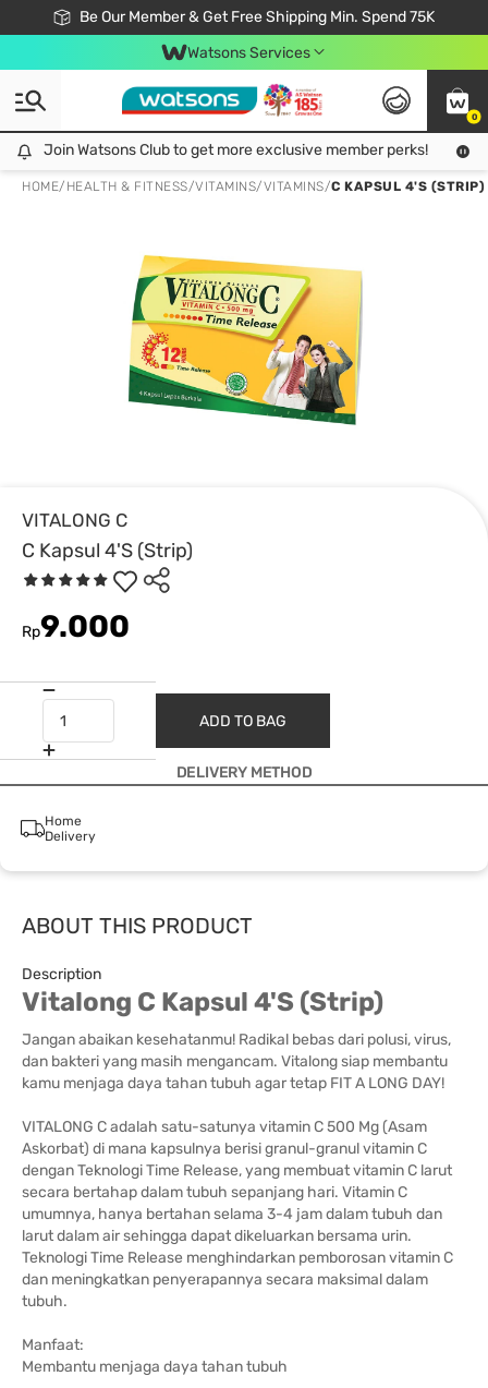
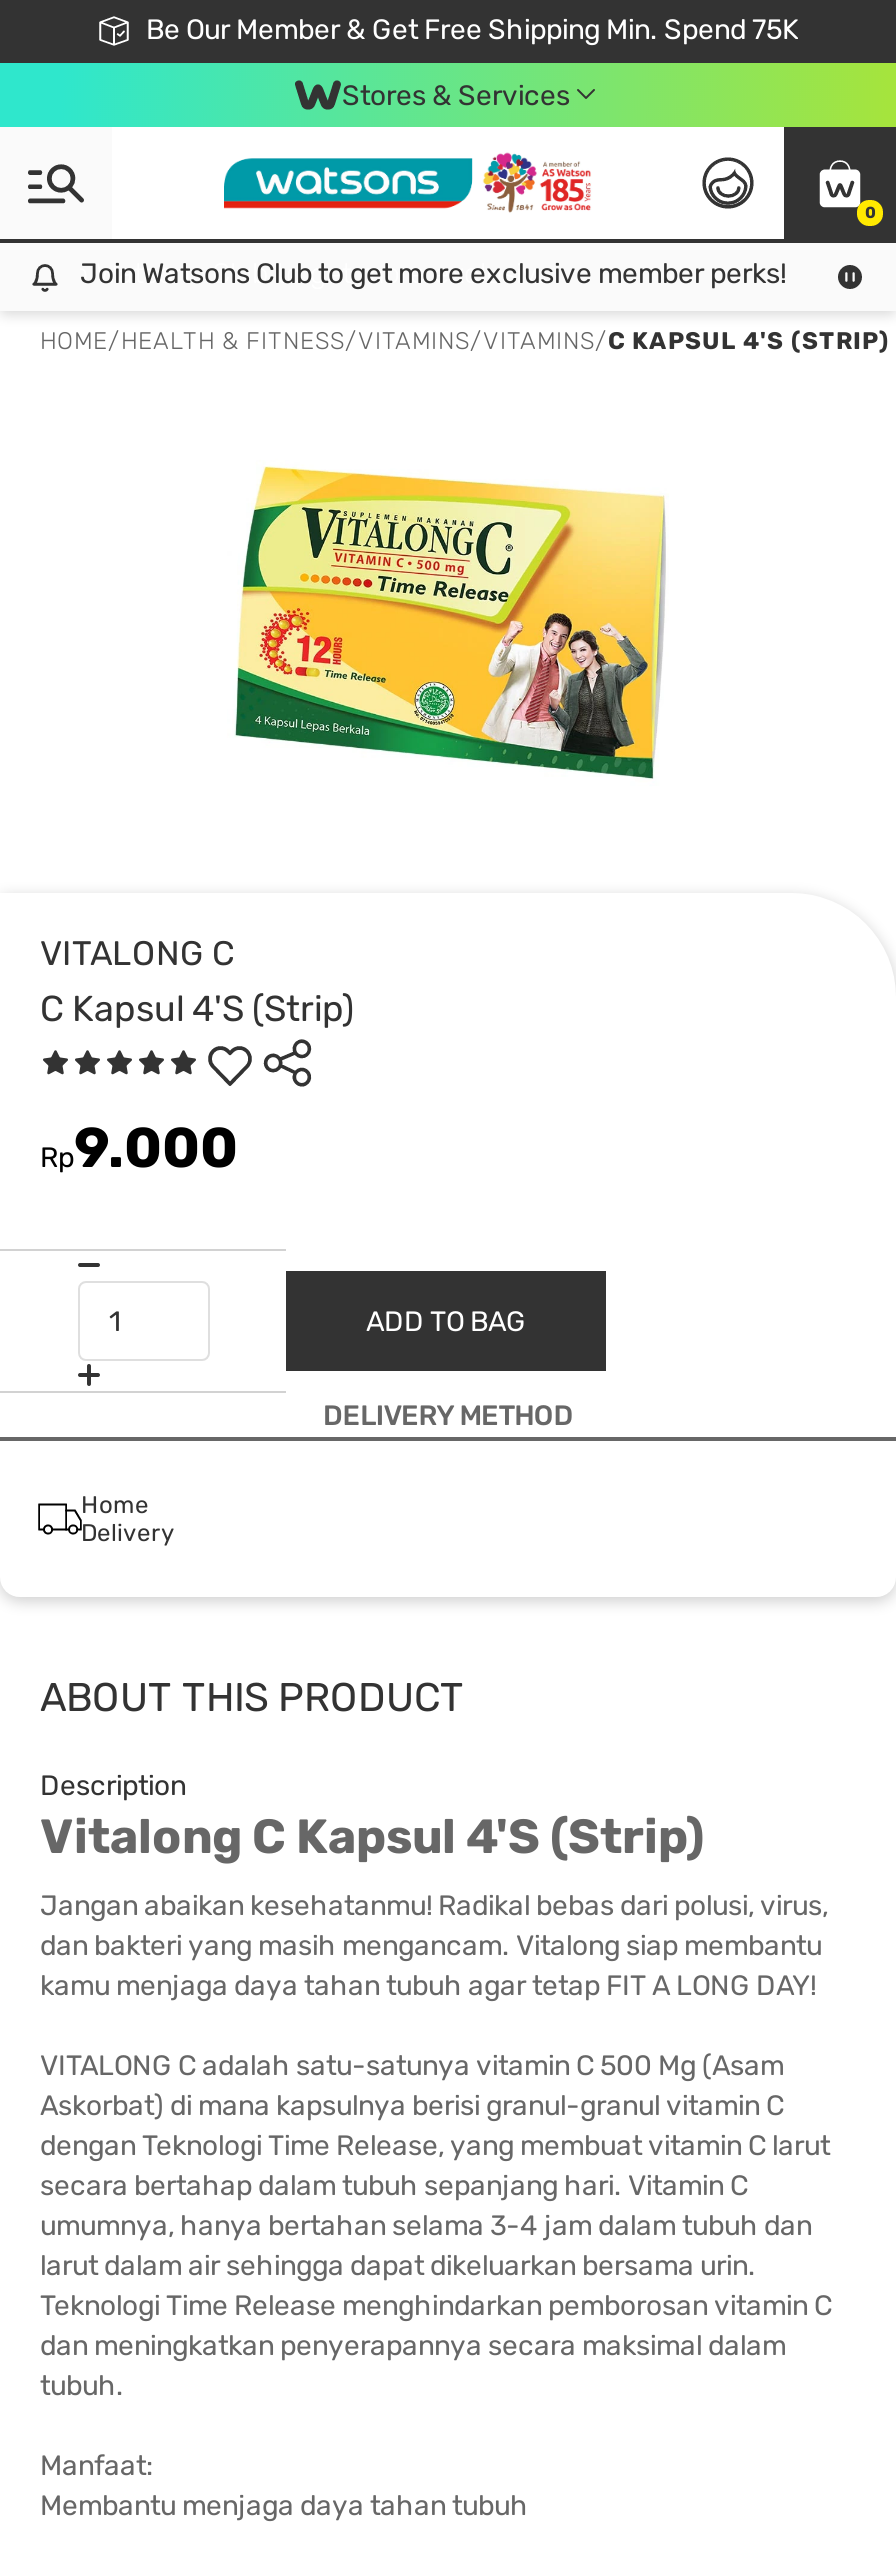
- Watsons Services
+ Stores & Services
